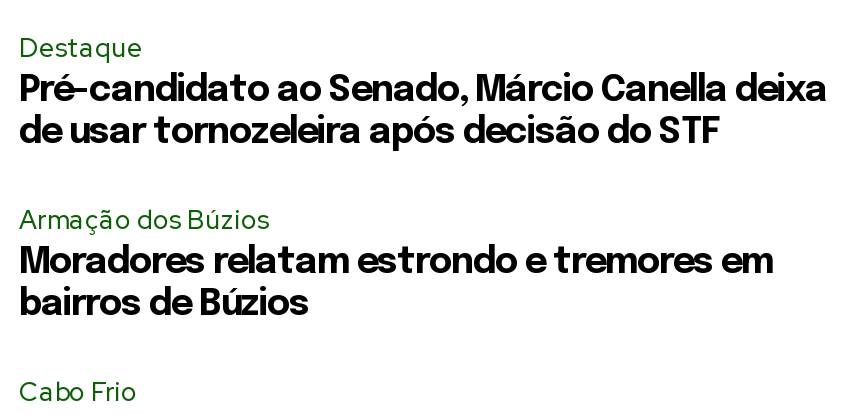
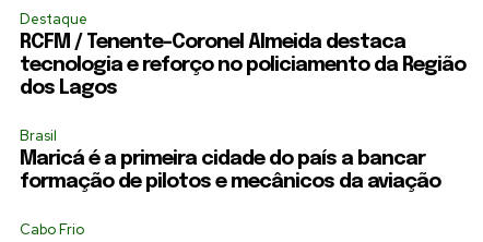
- Pré-candidato ao Senado, Márcio Canella deixa
- de usar tornozeleira após decisão do STF
+ RCFM / Tenente-Coronel Almeida destaca
+ tecnologia e reforço no policiamento da Região
+ dos Lagos

- Armação dos Búzios
- Moradores relatam estrondo e tremores em
- bairros de Búzios
+ Brasil
+ Maricá é a primeira cidade do país a bancar
+ formação de pilotos e mecânicos da aviação
